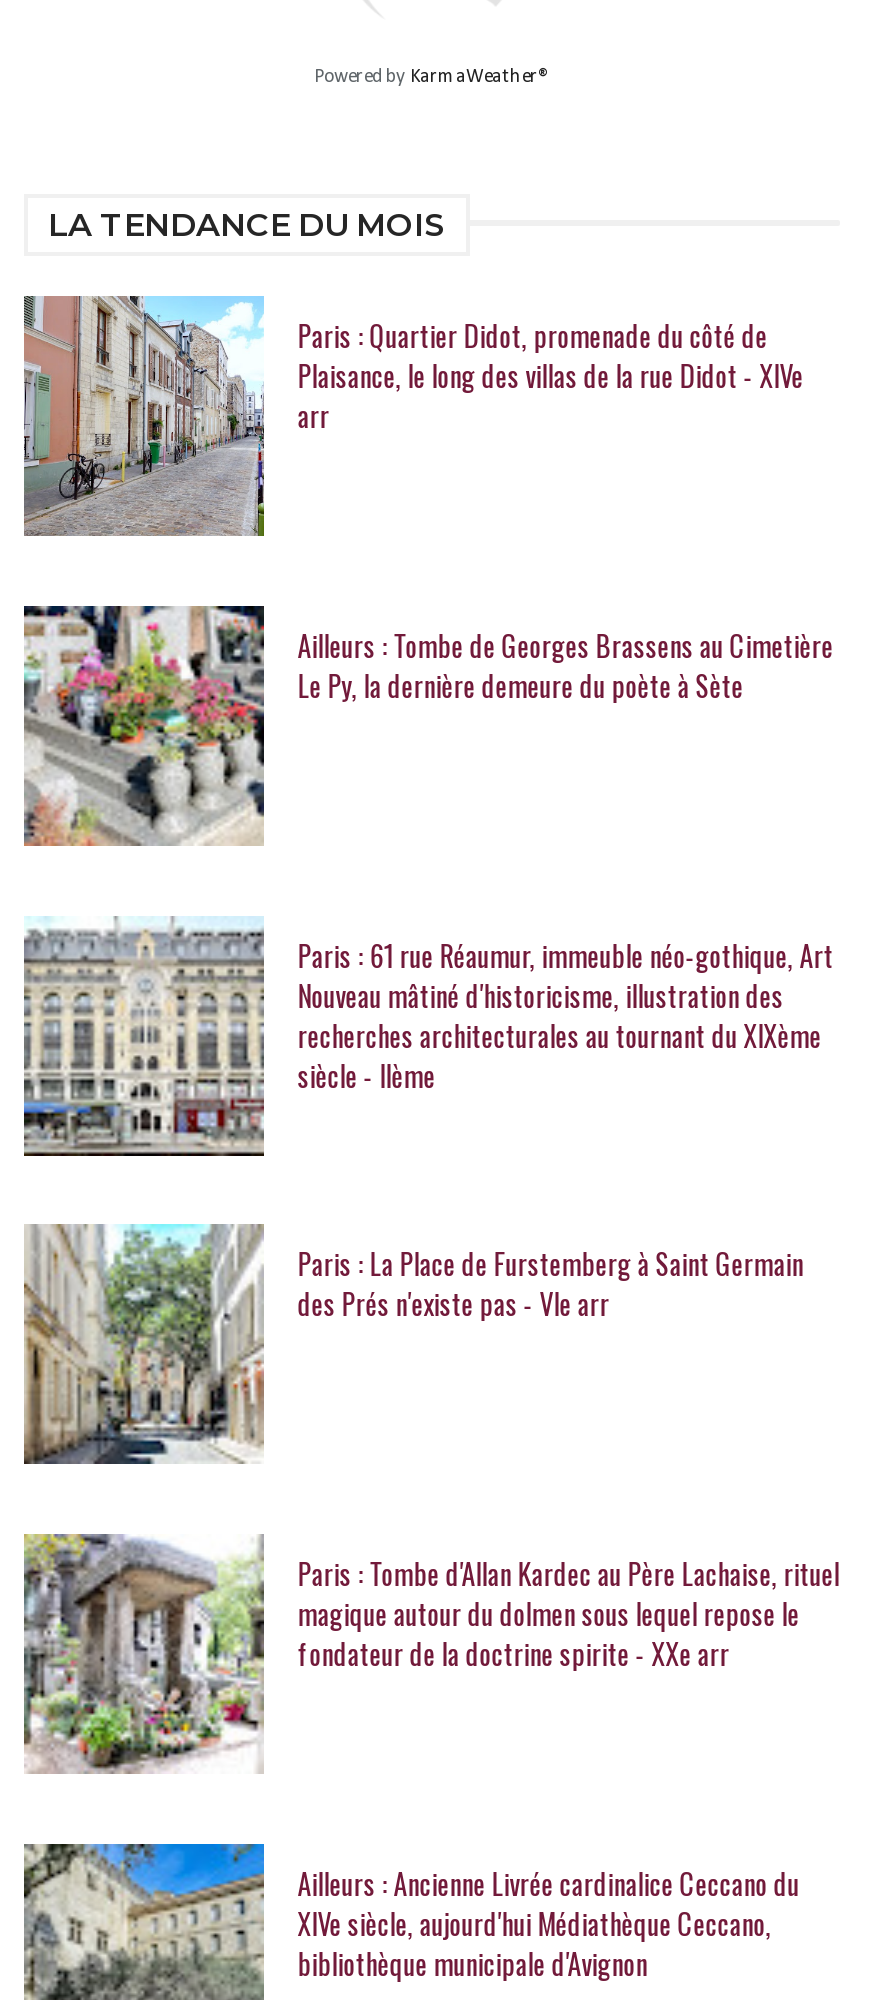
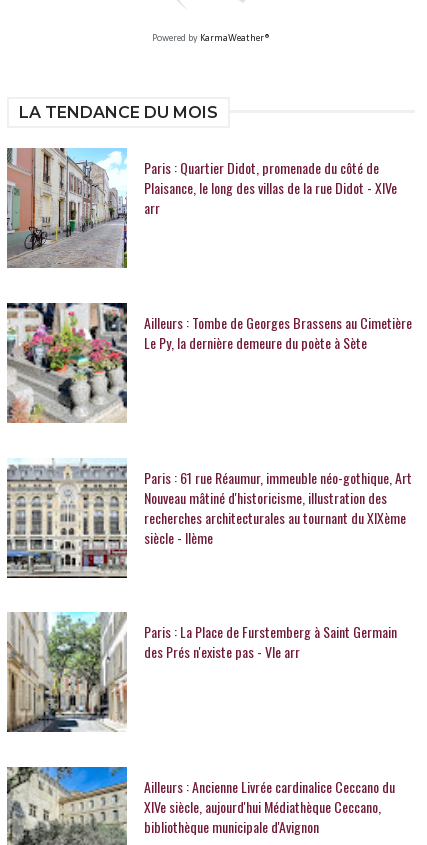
- [image]
- Paris : Tombe d'Allan Kardec au Père Lachaise, rituel
- magique autour du dolmen sous lequel repose le
- fondateur de la doctrine spirite - XXe arr
